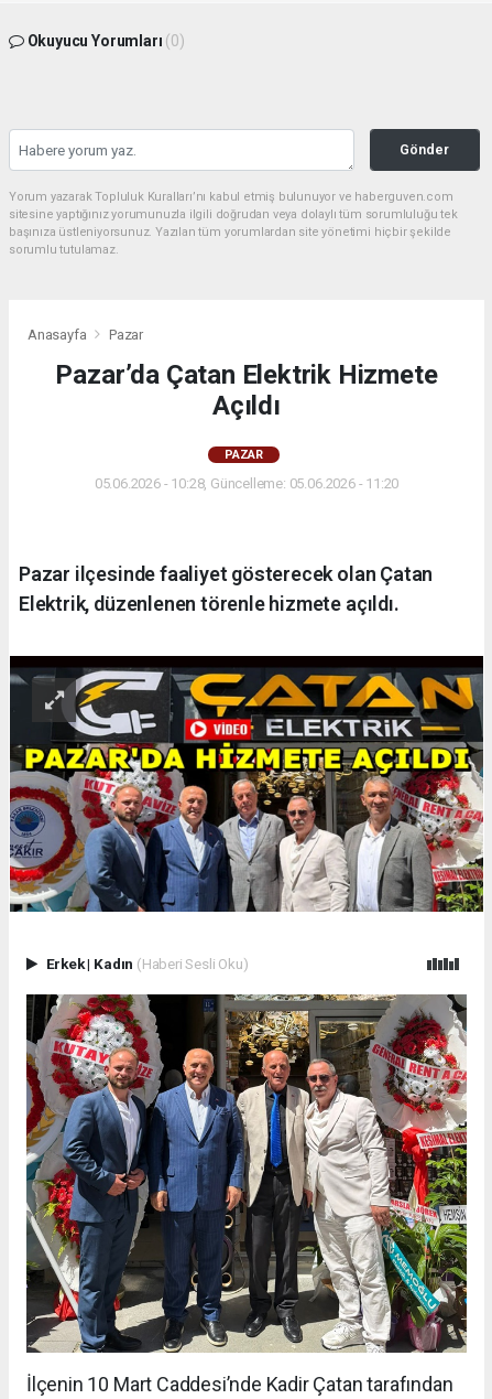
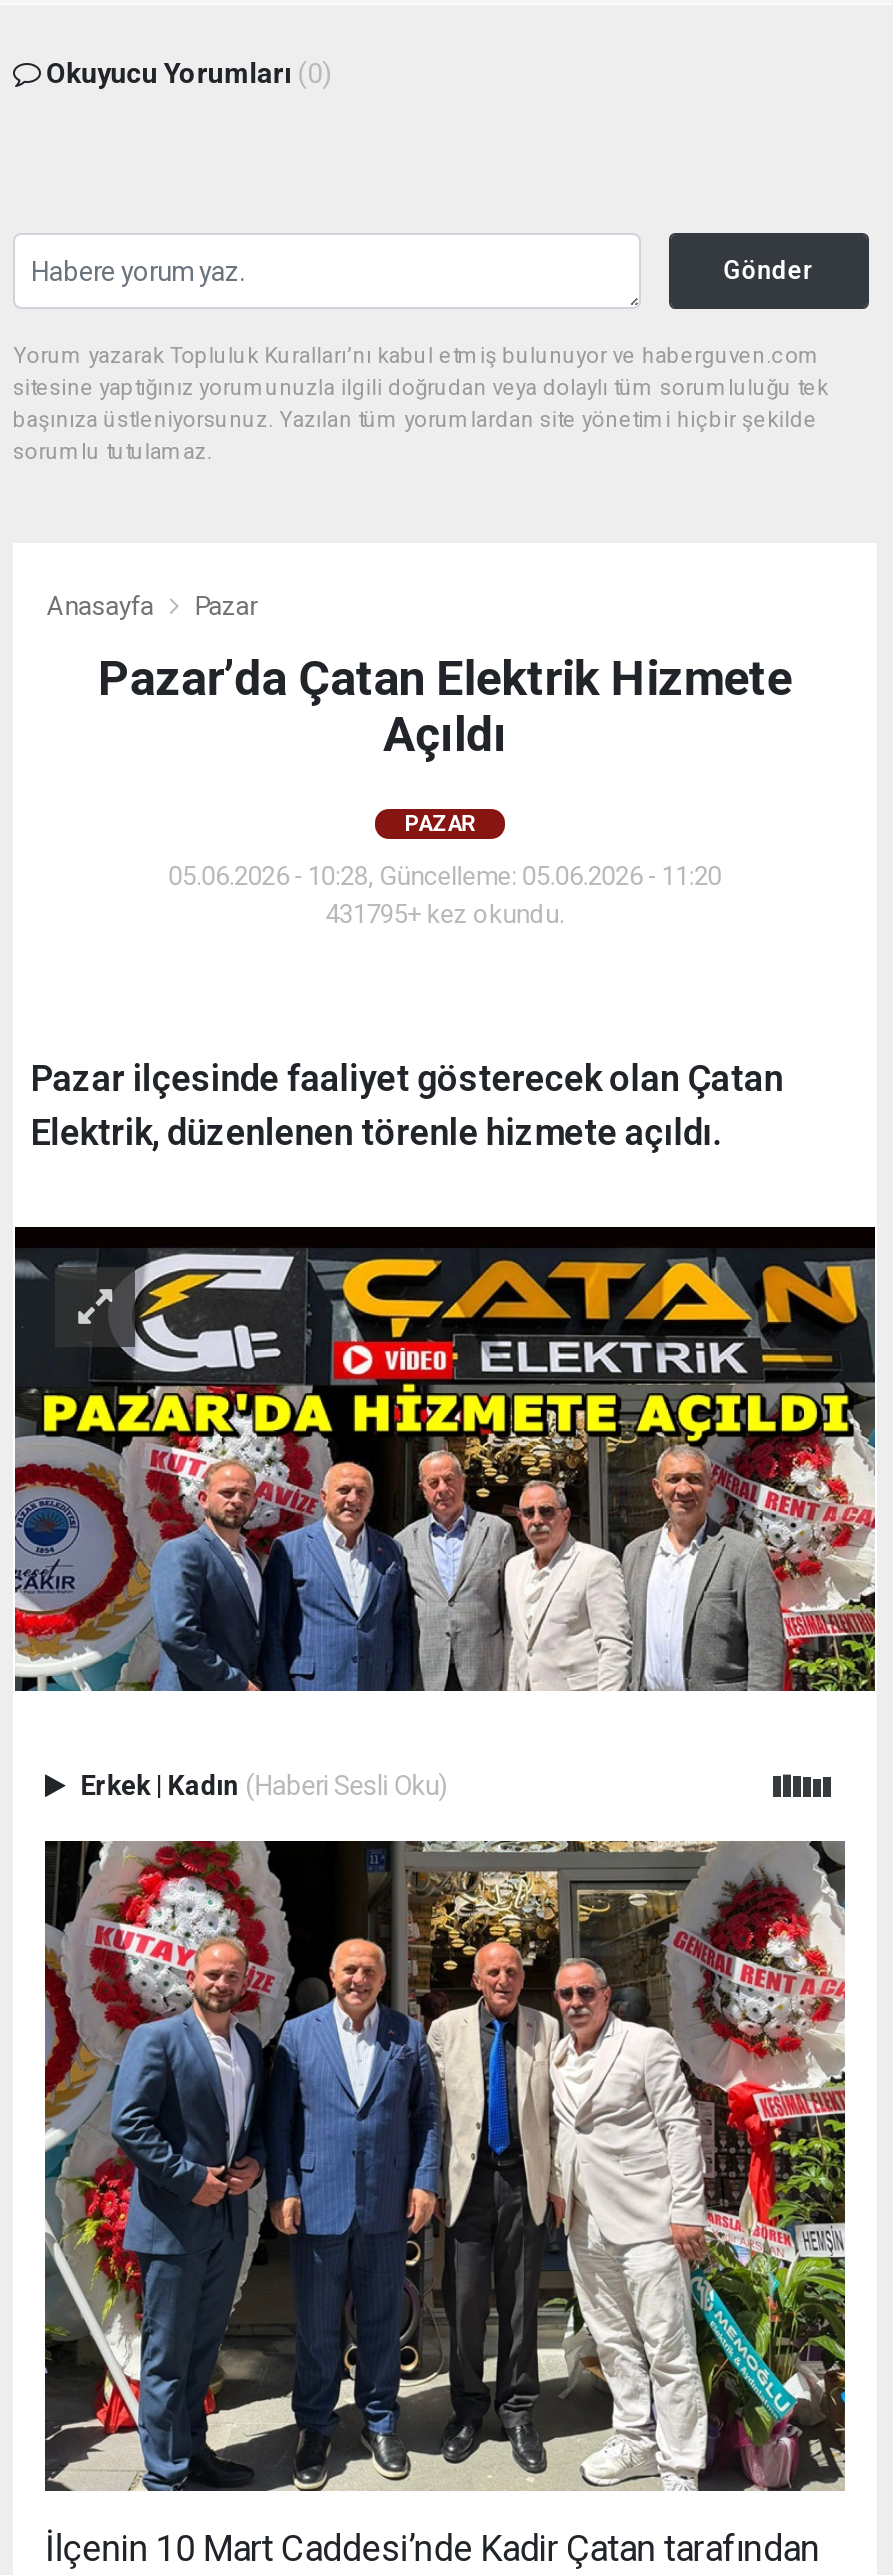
+ 431795+ kez okundu.
